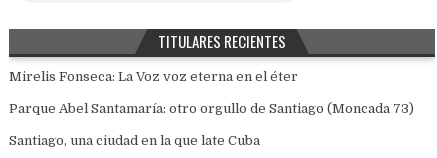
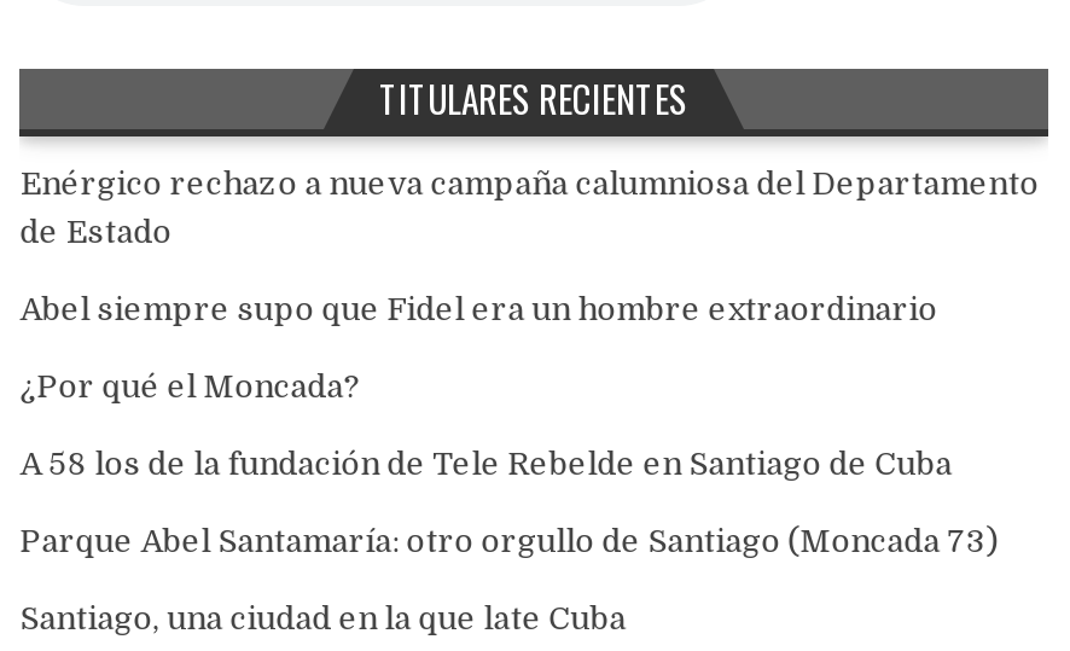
- Mirelis Fonseca: La Voz voz eterna en el éter
+ Enérgico rechazo a nueva campaña calumniosa del Departamento
+ de Estado
+ Abel siempre supo que Fidel era un hombre extraordinario
+ ¿Por qué el Moncada?
+ A 58 los de la fundación de Tele Rebelde en Santiago de Cuba
